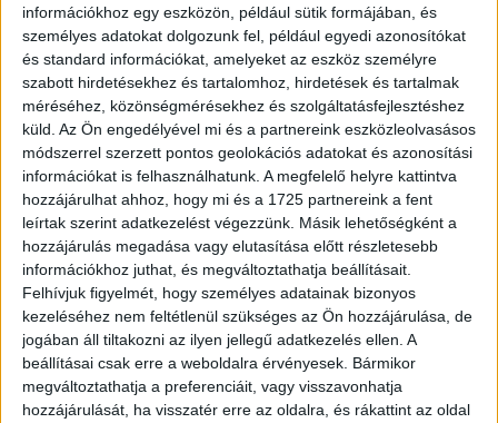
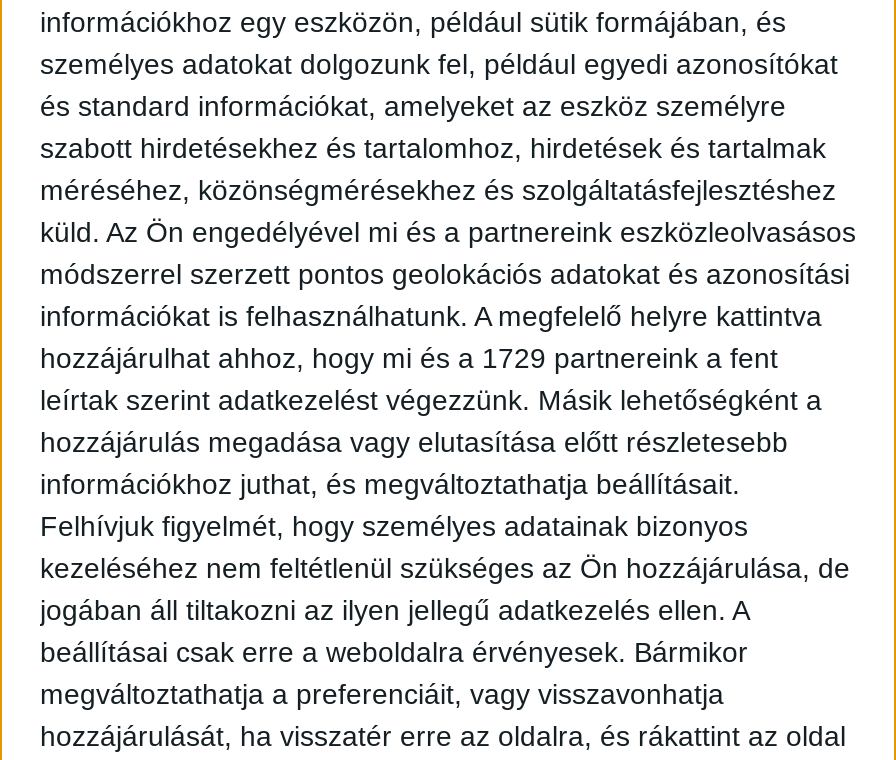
- hozzájárulhat ahhoz, hogy mi és a 1725 partnereink a fent
+ hozzájárulhat ahhoz, hogy mi és a 1729 partnereink a fent
